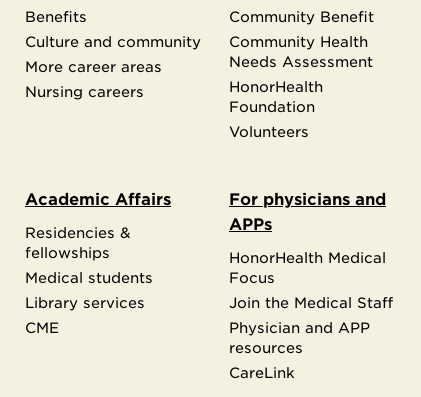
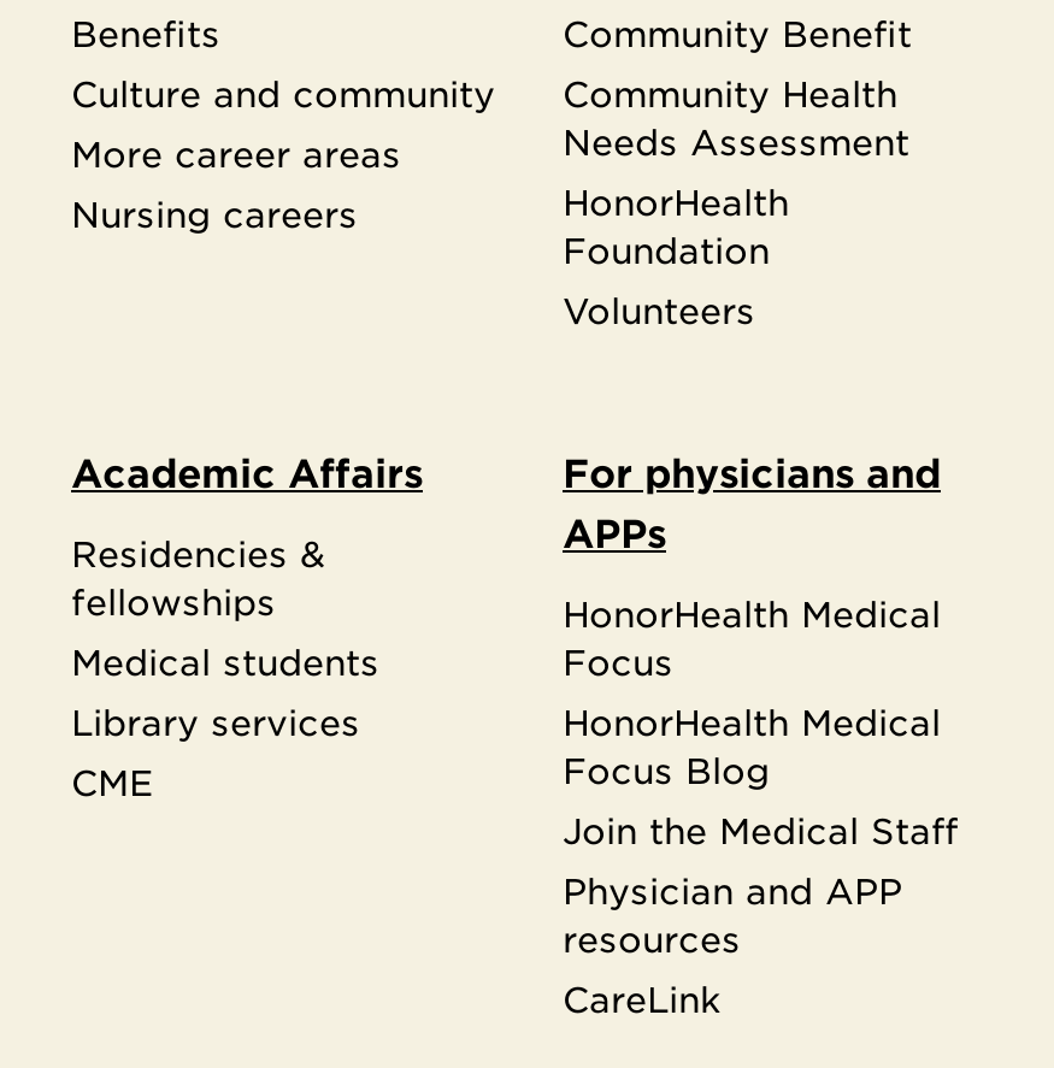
+ HonorHealth Medical
+ Focus Blog
